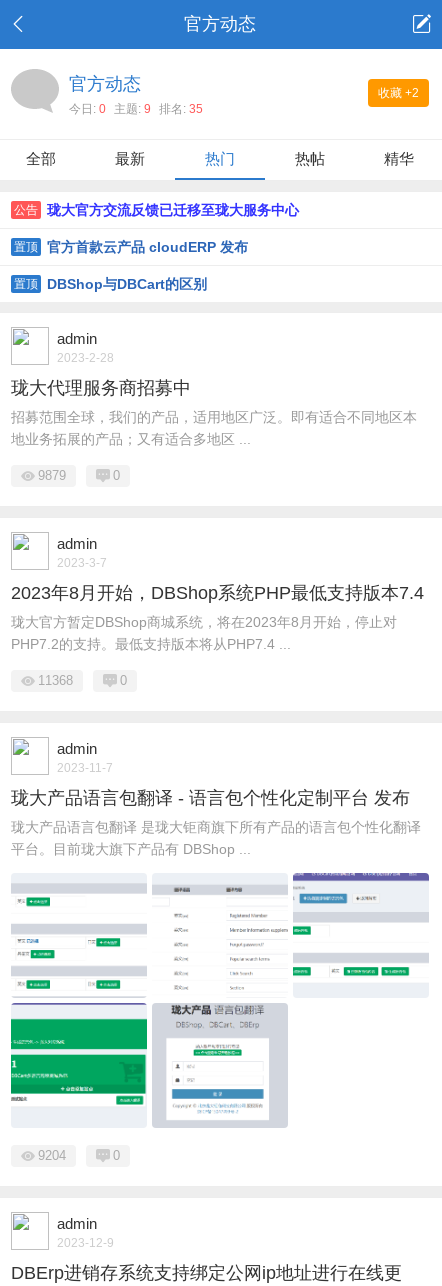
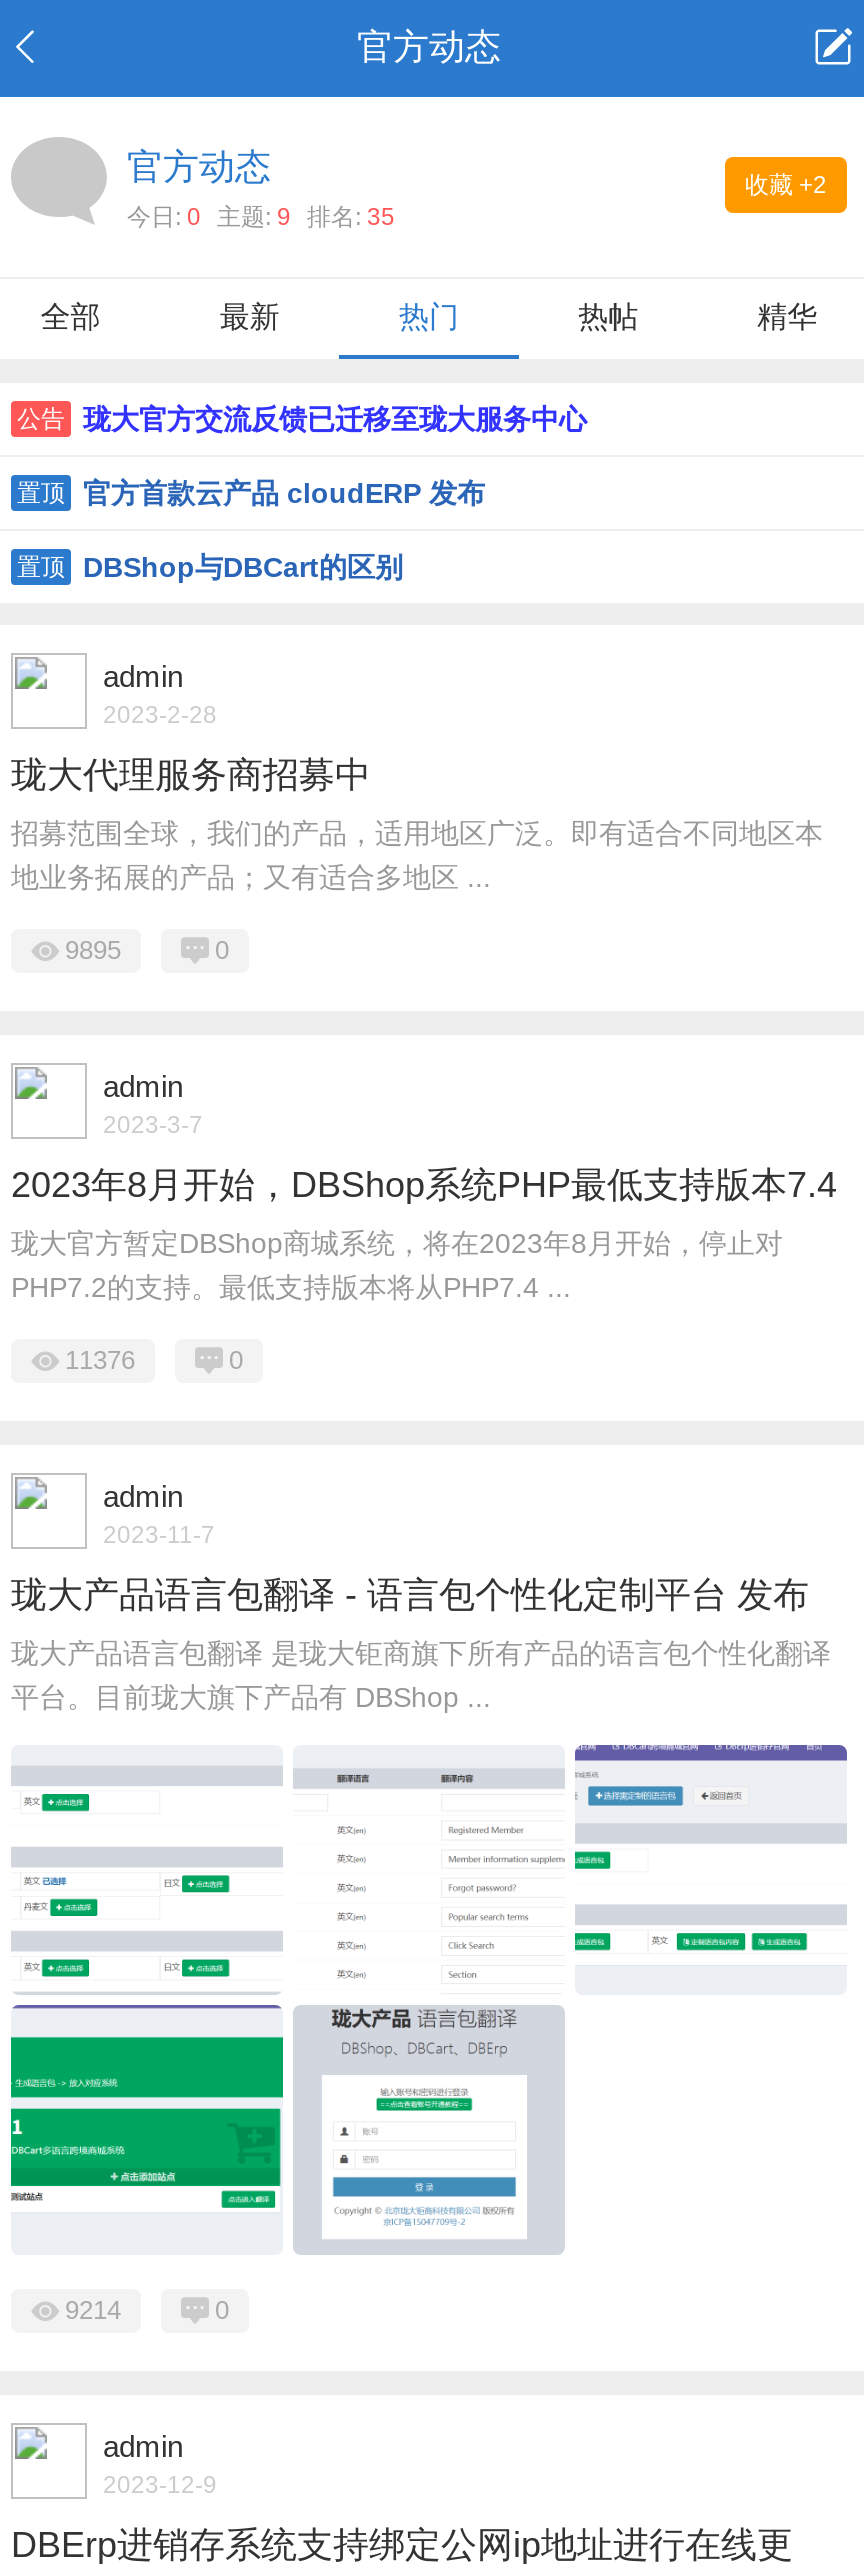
- 9879
+ 9895

- 11368
+ 11376

- 9204
+ 9214
